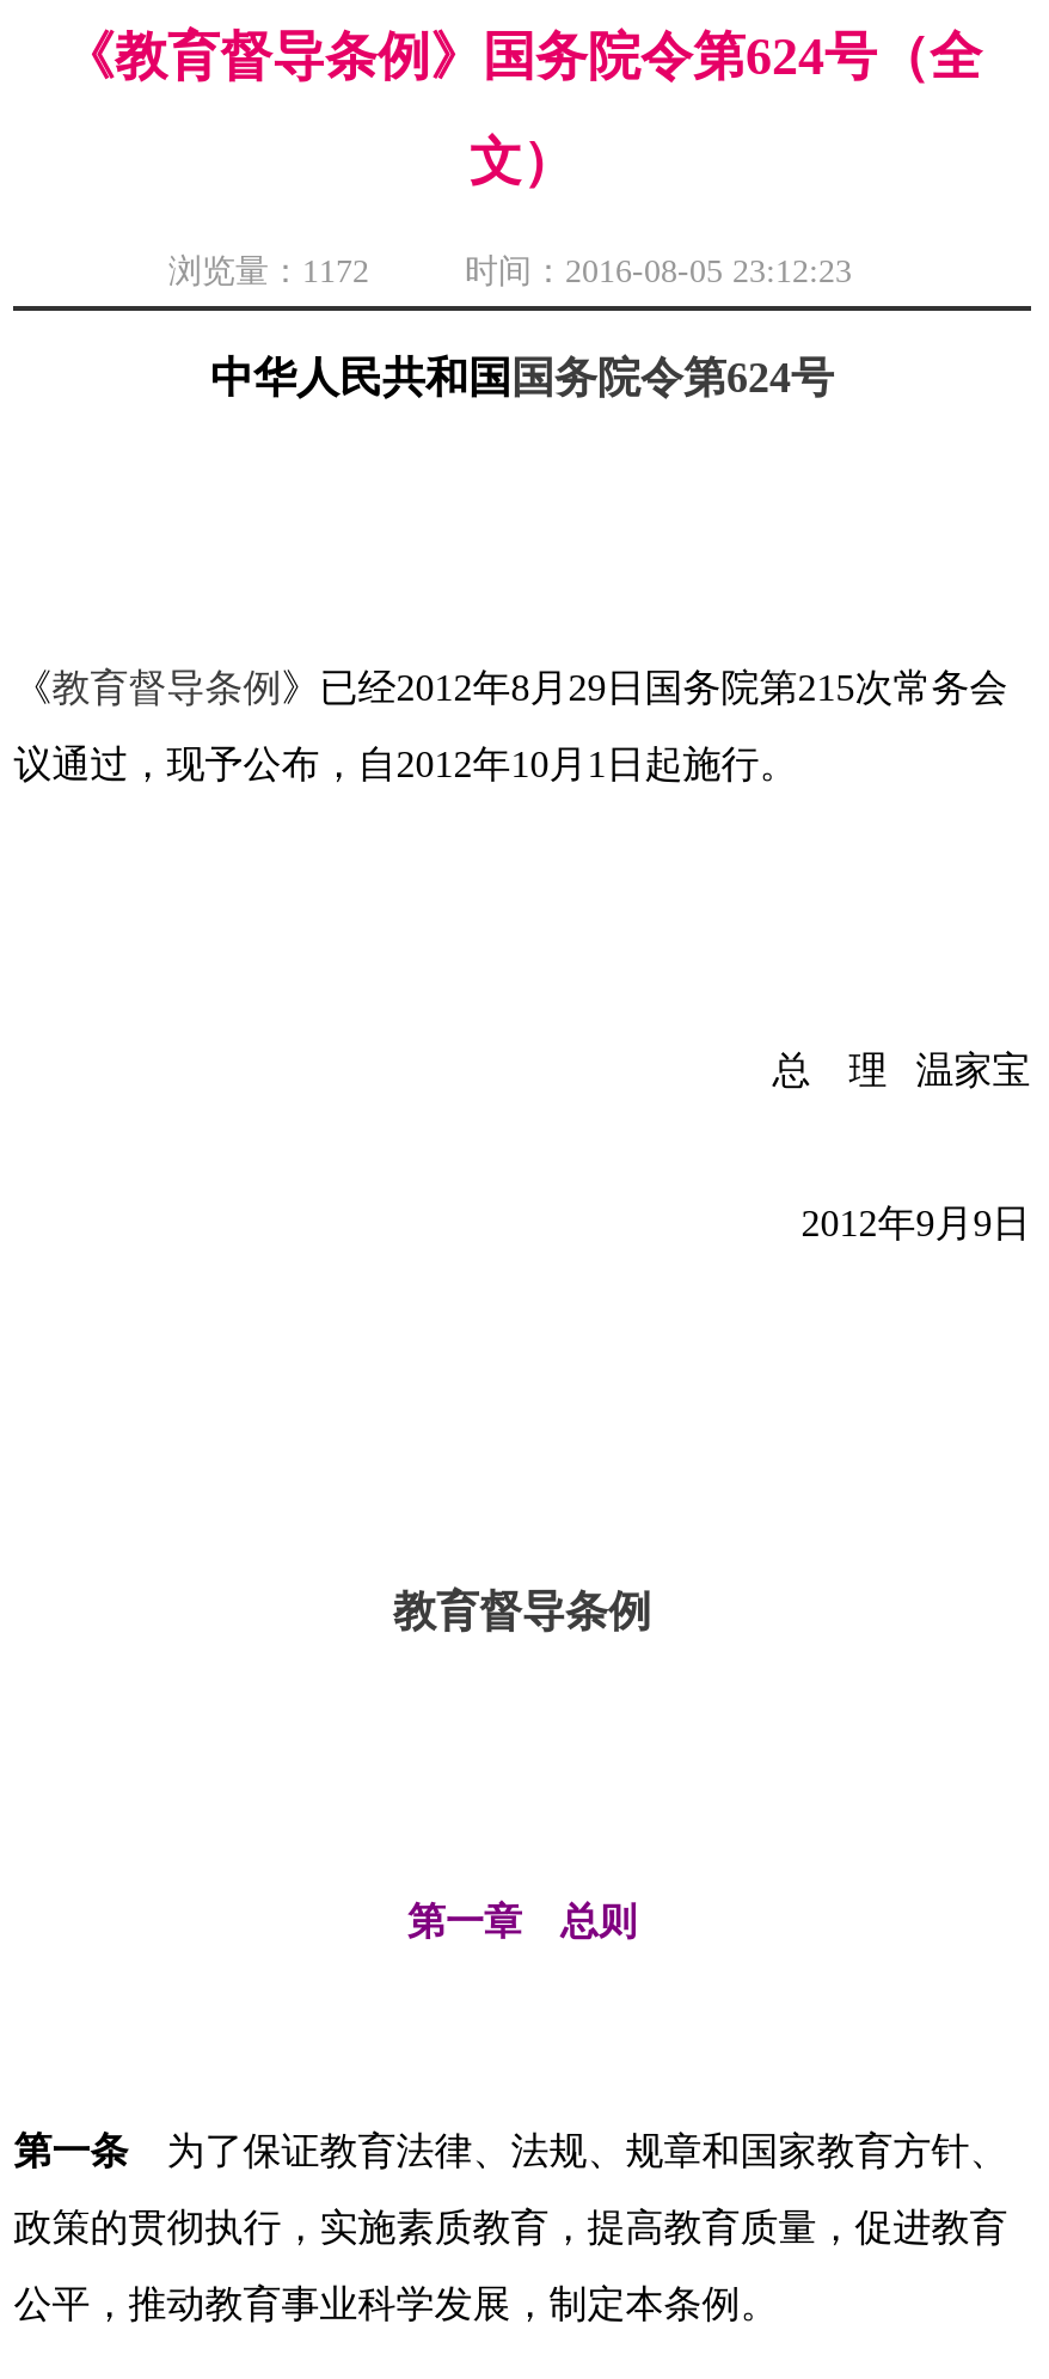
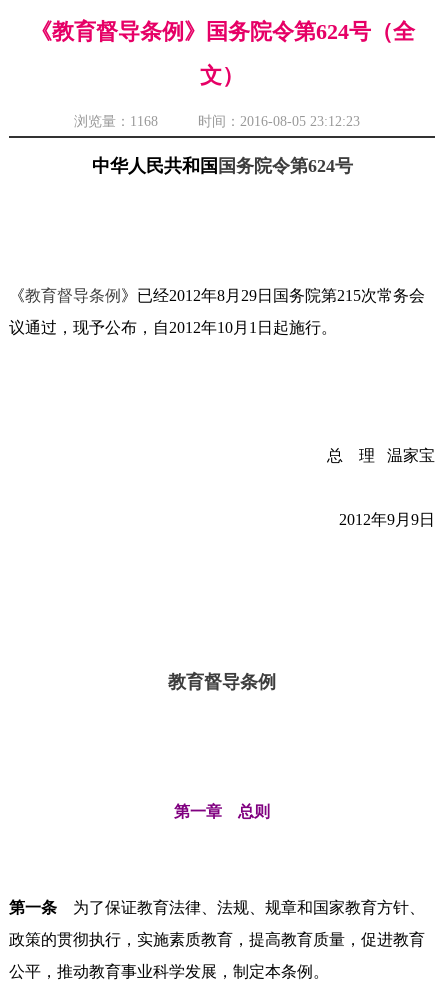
- 浏览量：1172 时间：2016-08-05 23:12:23
+ 浏览量：1168 时间：2016-08-05 23:12:23
